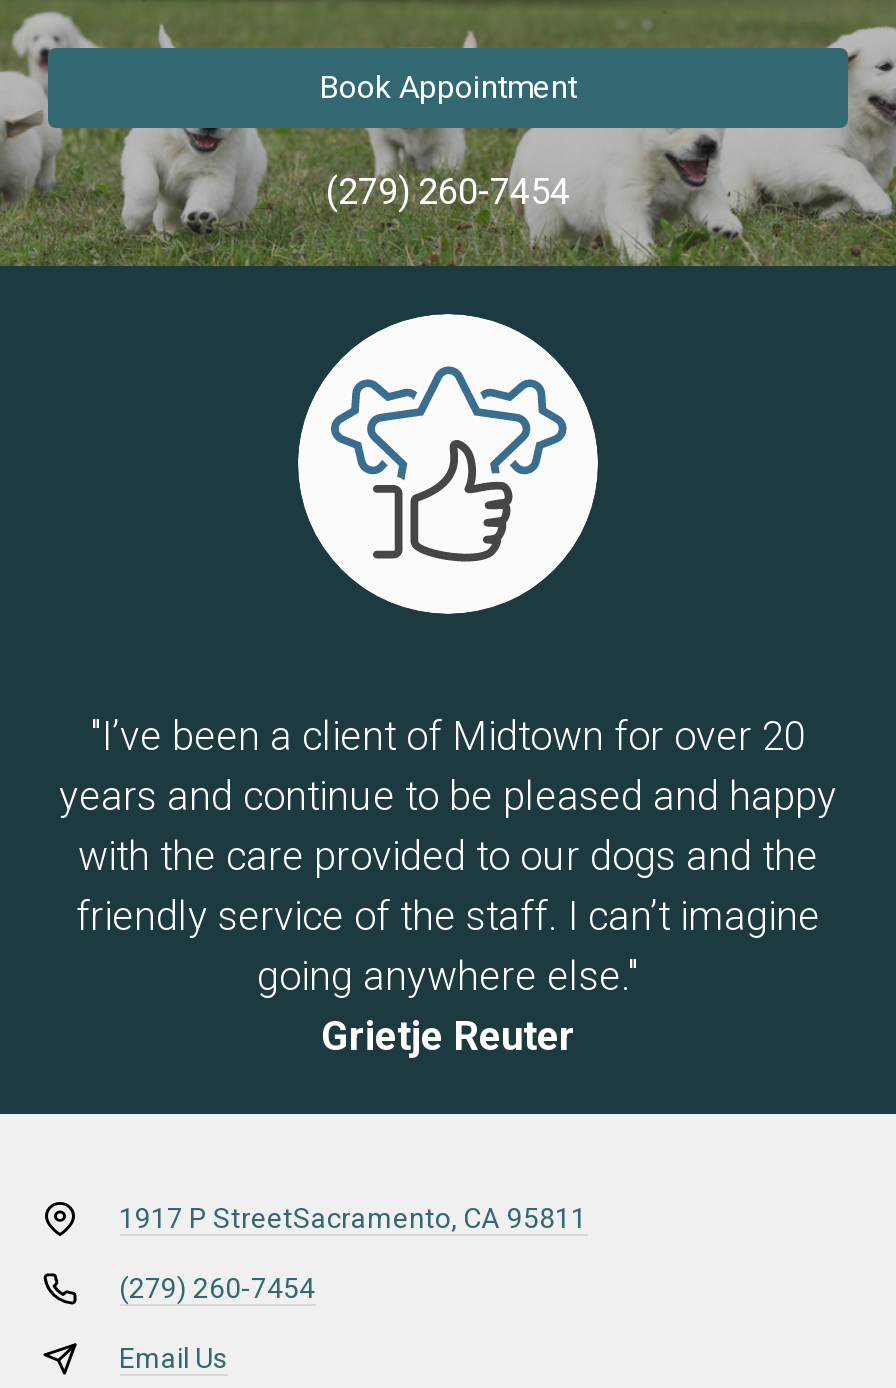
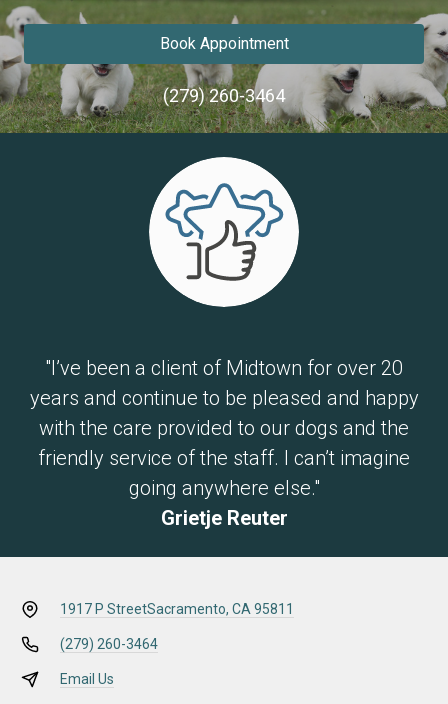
- (279) 260-7454
+ (279) 260-3464

- (279) 260-7454
+ (279) 260-3464
